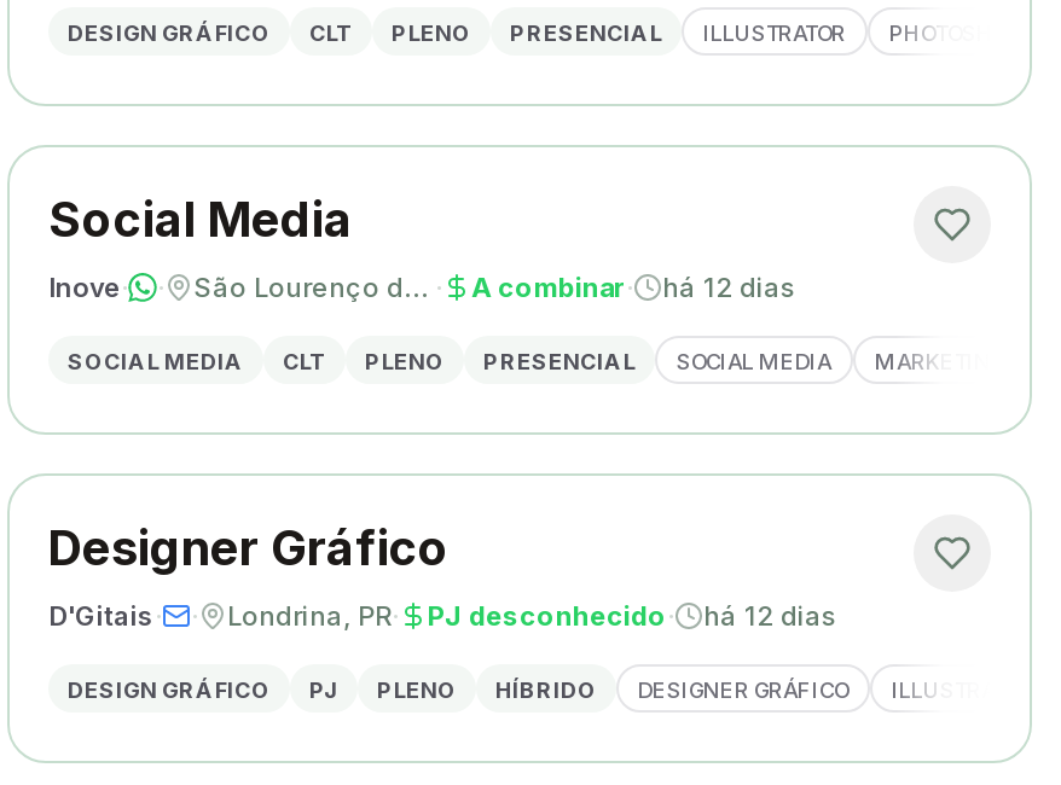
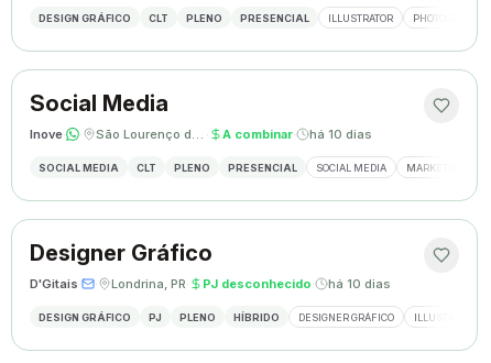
- há 12 dias
+ há 10 dias

- há 12 dias
+ há 10 dias
